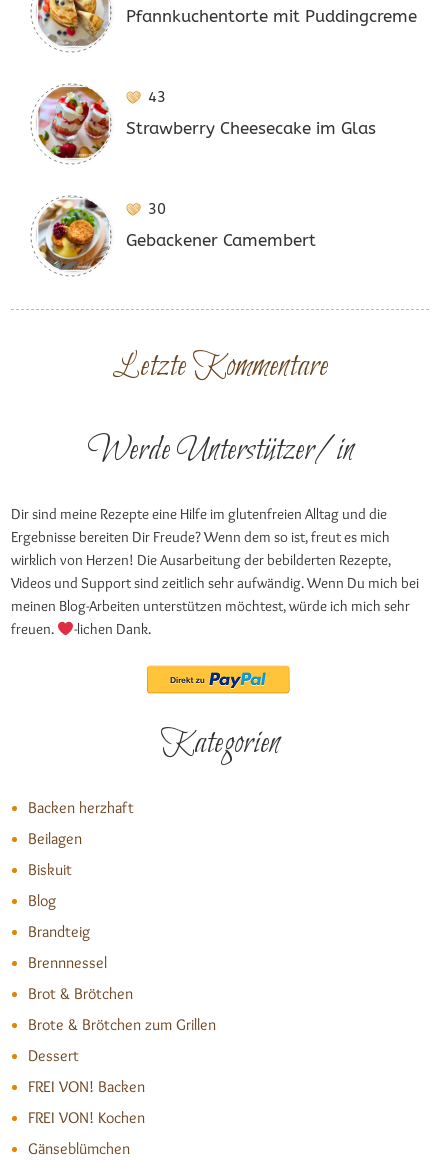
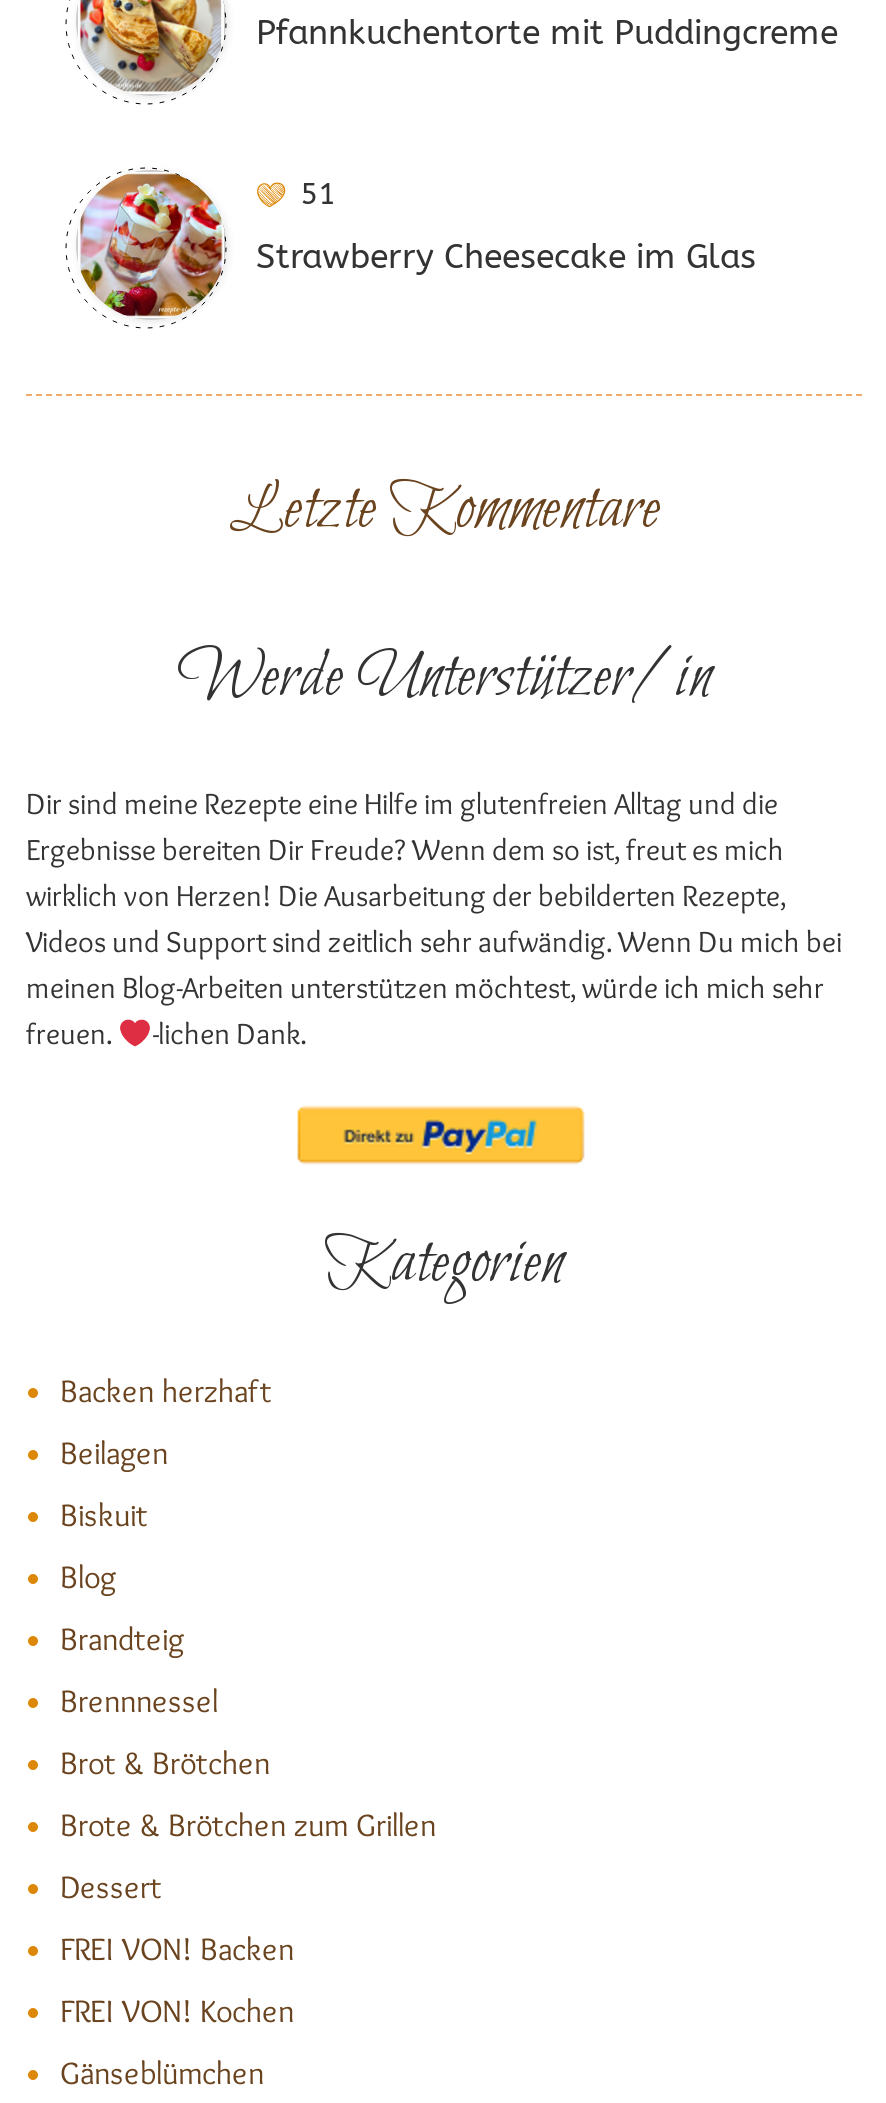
- 43
+ 51

- [image]
- 30
- Gebackener Camembert
